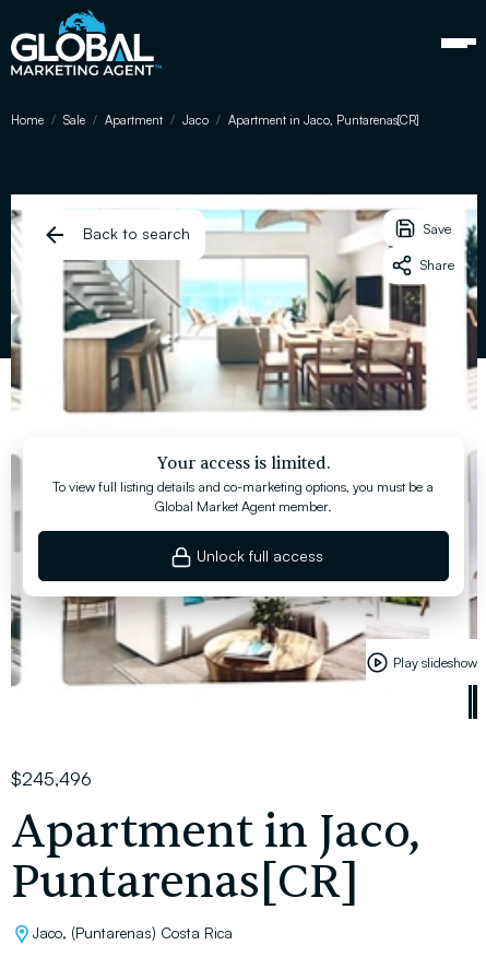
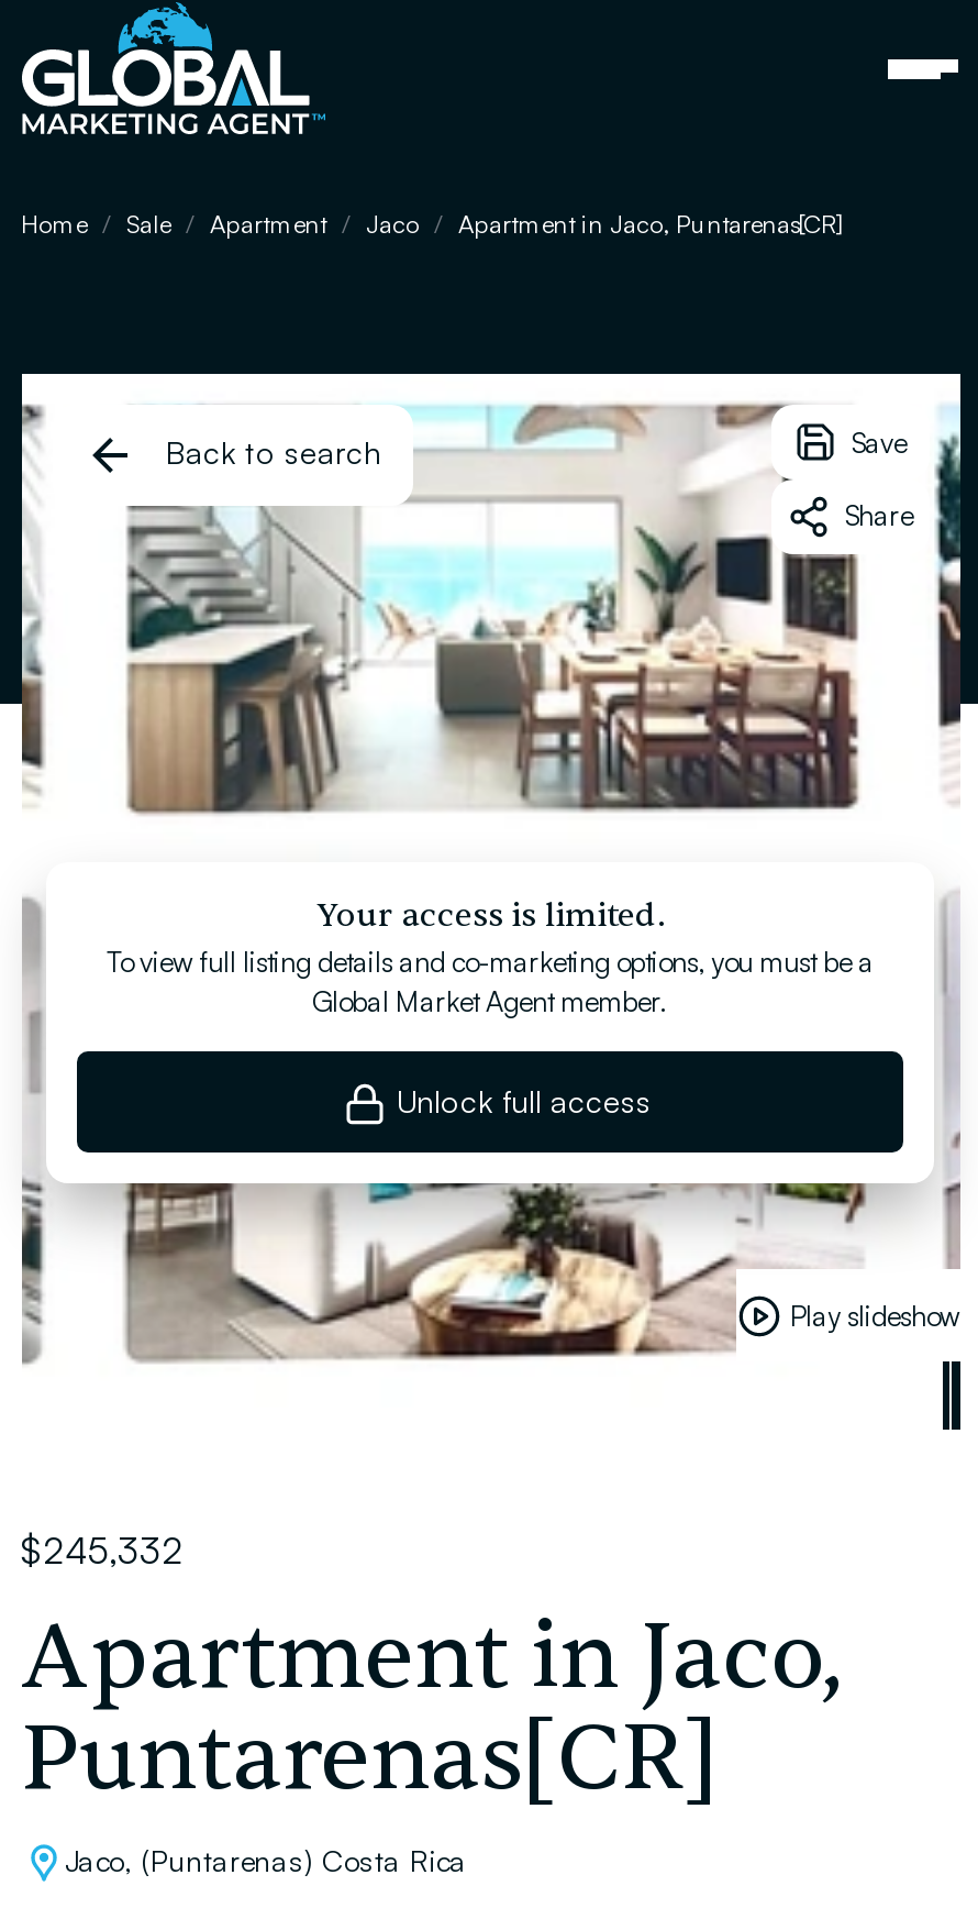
- $245,496
+ $245,332
